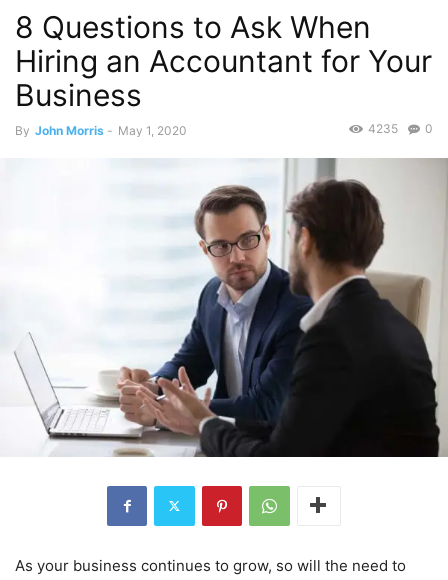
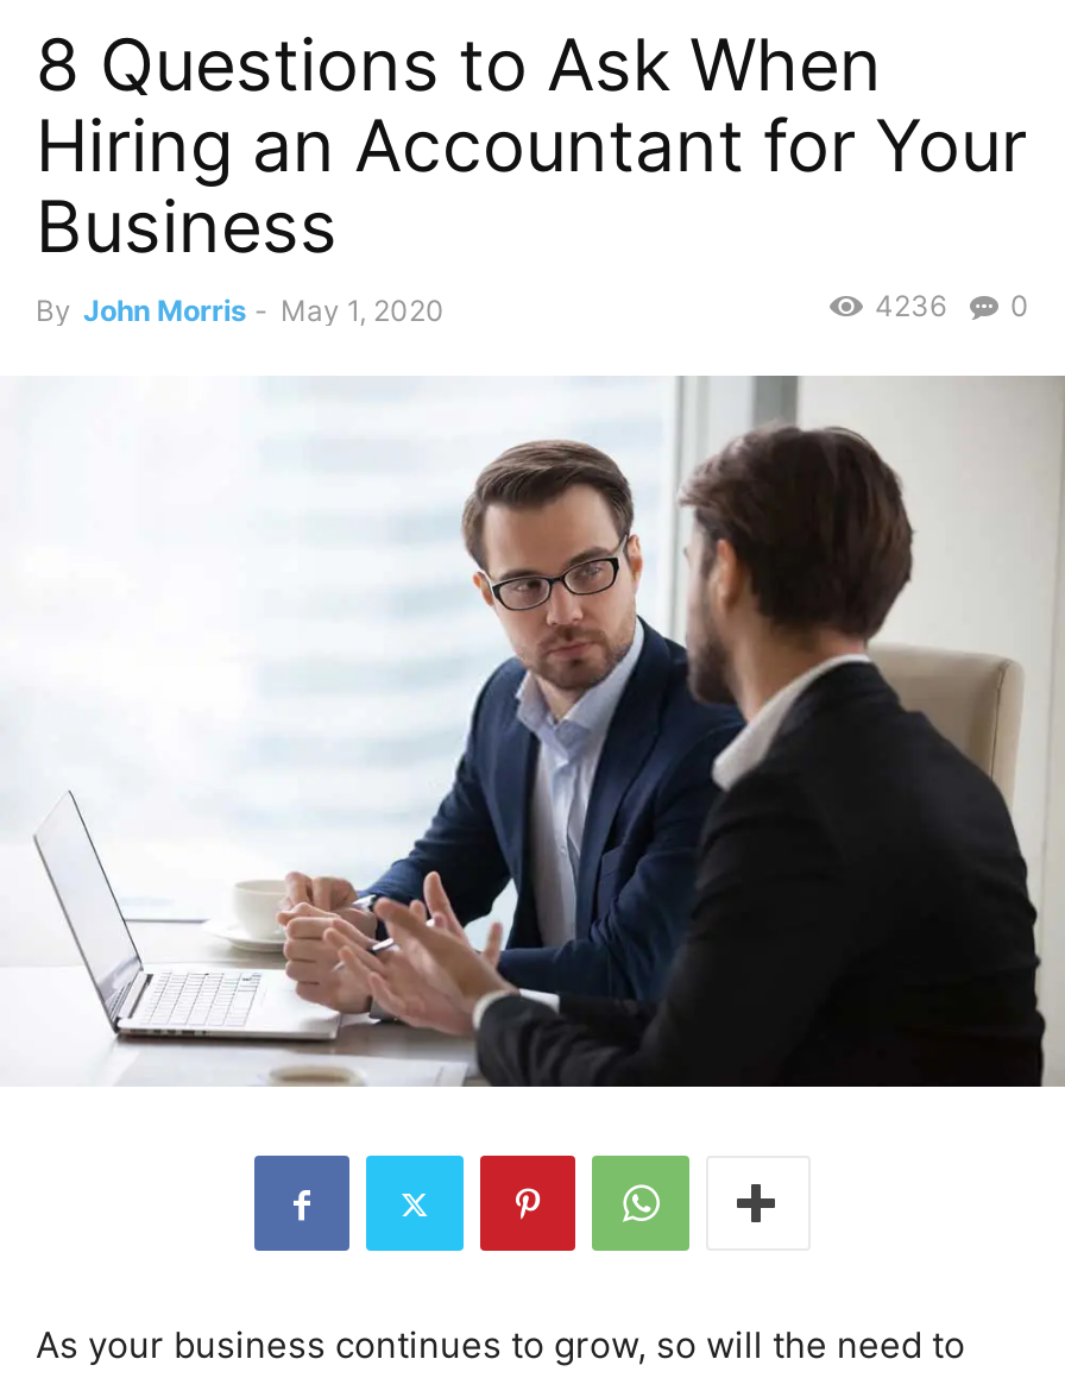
- 4235 0
+ 4236 0
